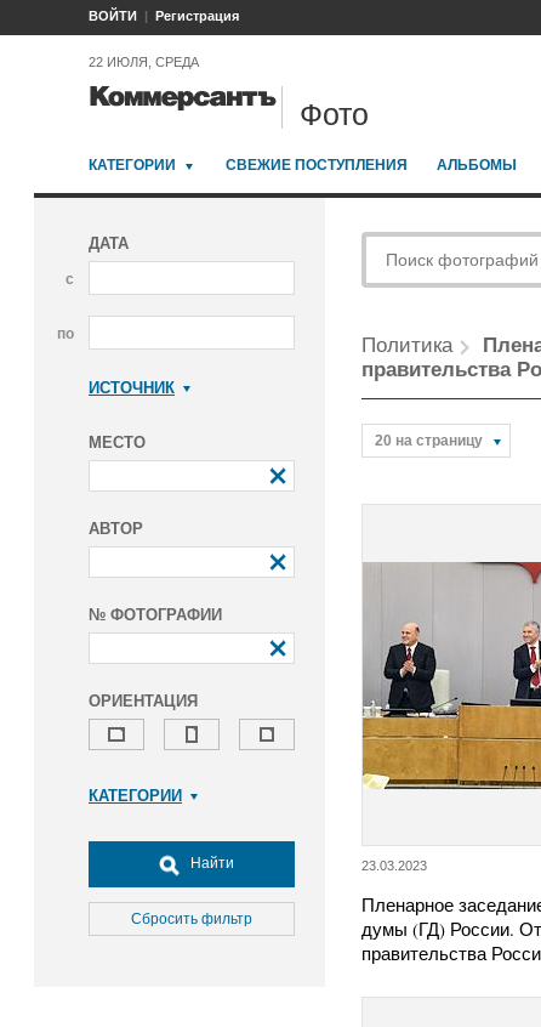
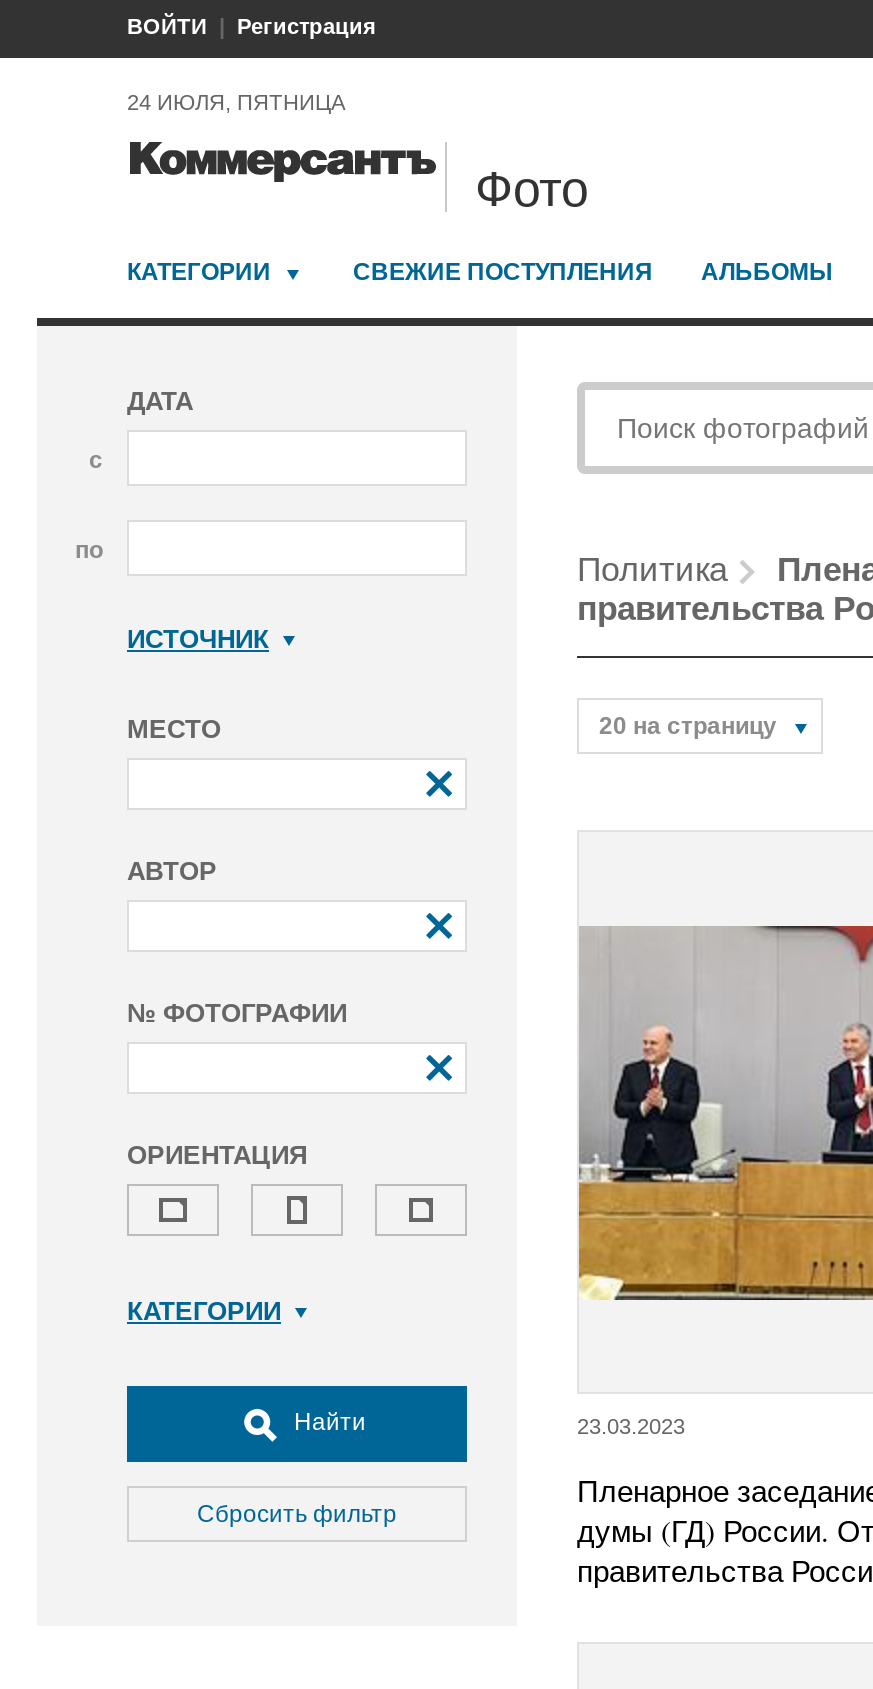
- 22 ИЮЛЯ, СРЕДА
+ 24 ИЮЛЯ, ПЯТНИЦА
